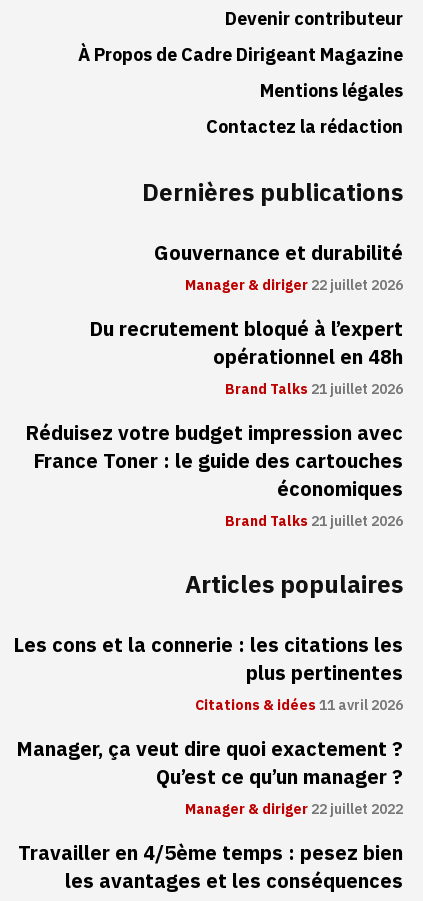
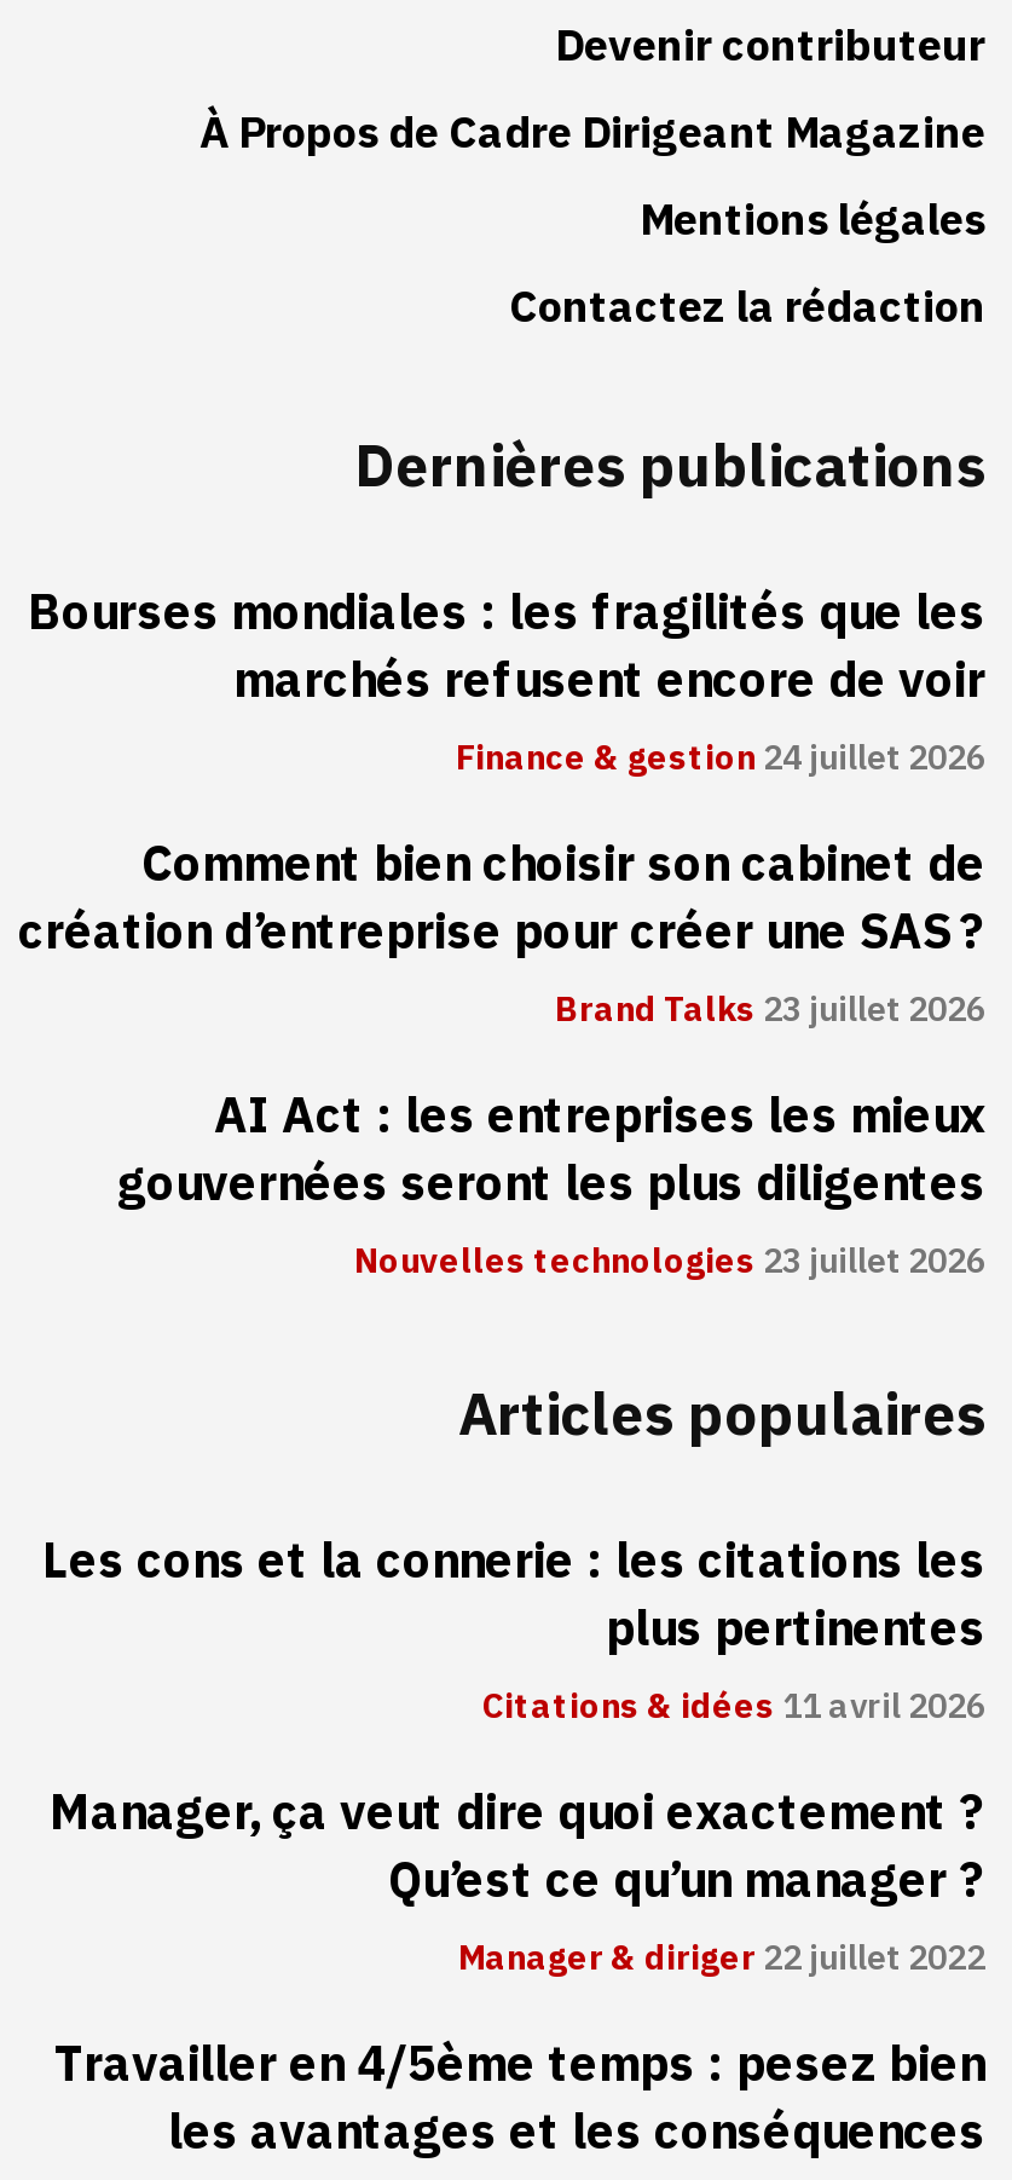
- Gouvernance et durabilité
- Manager & diriger 22 juillet 2026
+ Bourses mondiales : les fragilités que les
+ marchés refusent encore de voir
+ Finance & gestion 24 juillet 2026

- Du recrutement bloqué à l’expert
- opérationnel en 48h
- Brand Talks 21 juillet 2026
+ Comment bien choisir son cabinet de
+ création d’entreprise pour créer une SAS ?
+ Brand Talks 23 juillet 2026

- Réduisez votre budget impression avec
- France Toner : le guide des cartouches
- économiques
- Brand Talks 21 juillet 2026
+ AI Act : les entreprises les mieux
+ gouvernées seront les plus diligentes
+ Nouvelles technologies 23 juillet 2026
